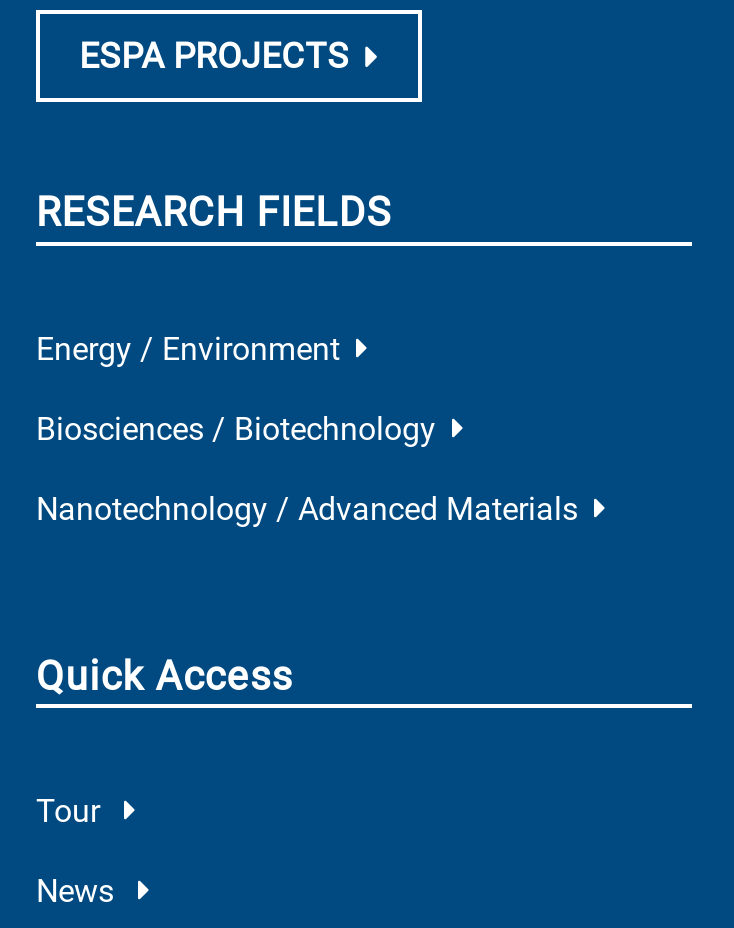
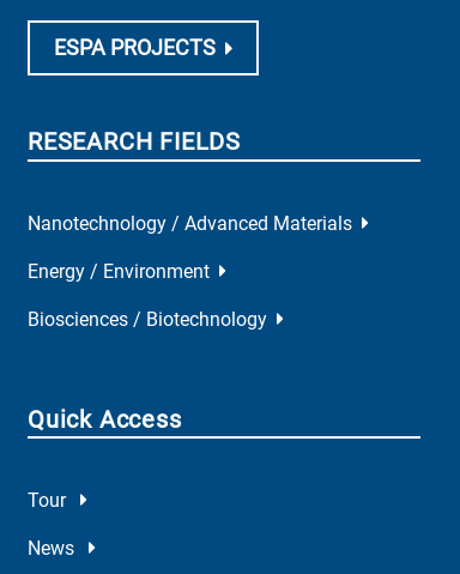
moved down: Energy / Environment | Biosciences / Biotechnology

moved up: Nanotechnology / Advanced Materials
